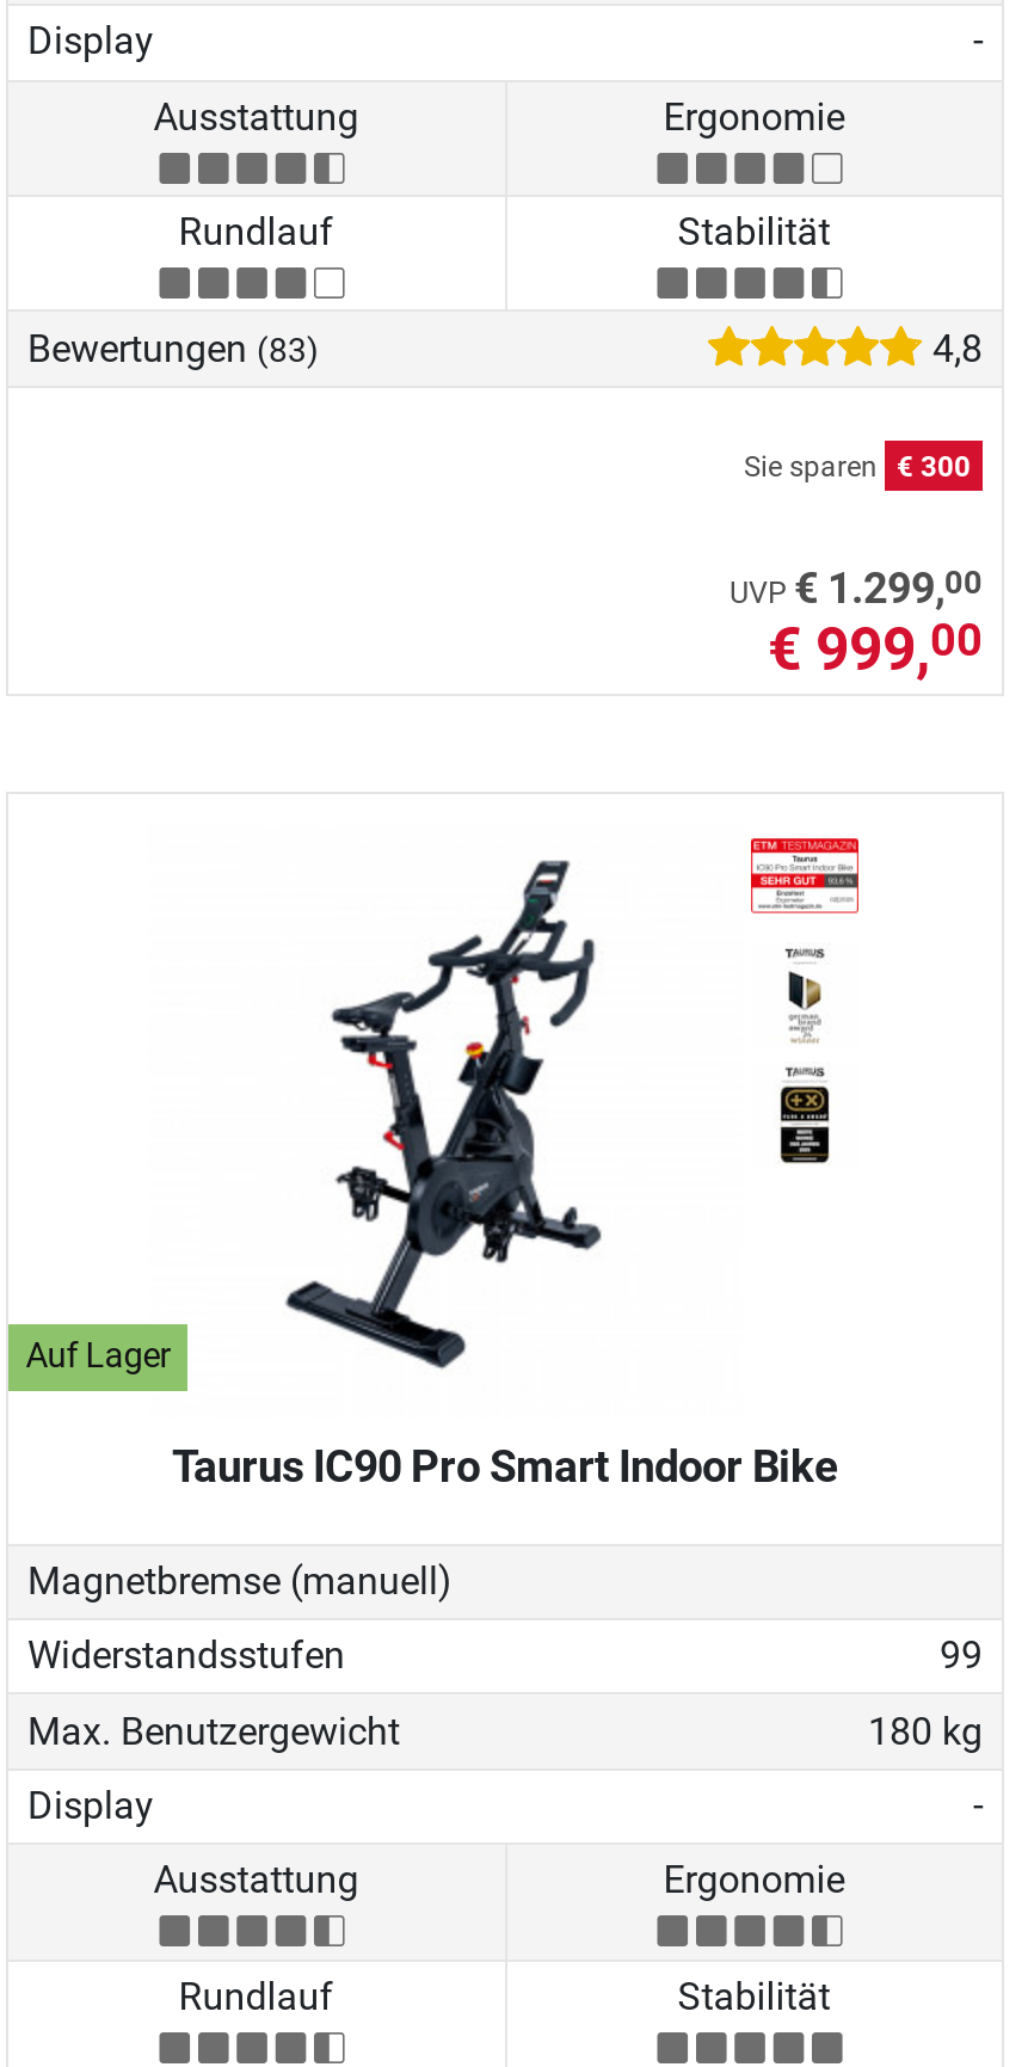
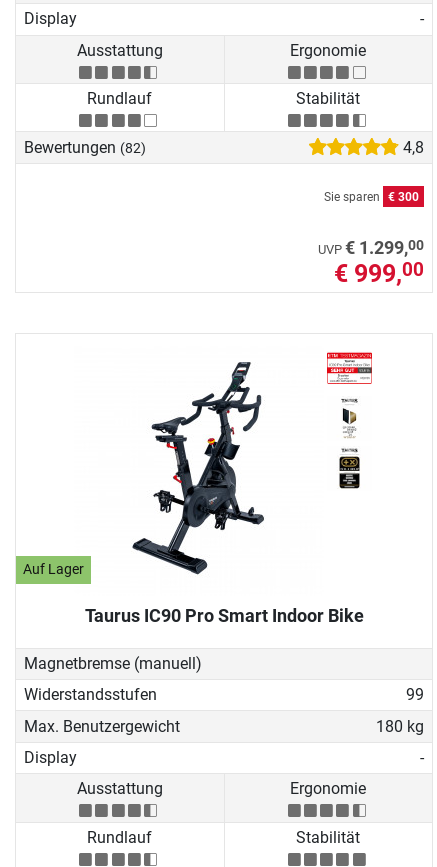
- Bewertungen (83)
+ Bewertungen (82)
